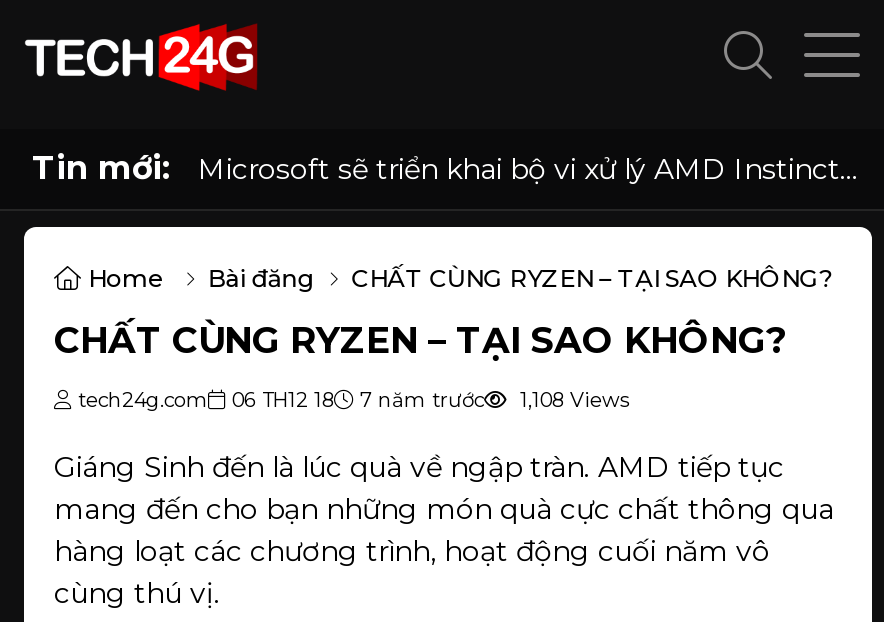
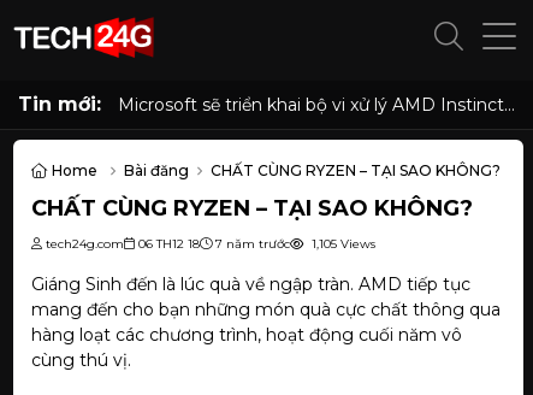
- tech24g.com 06 TH12 18 7 năm trước 1,108 Views
+ tech24g.com 06 TH12 18 7 năm trước 1,105 Views
